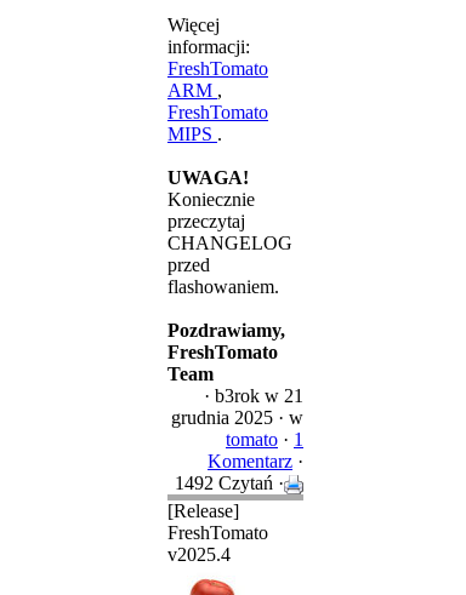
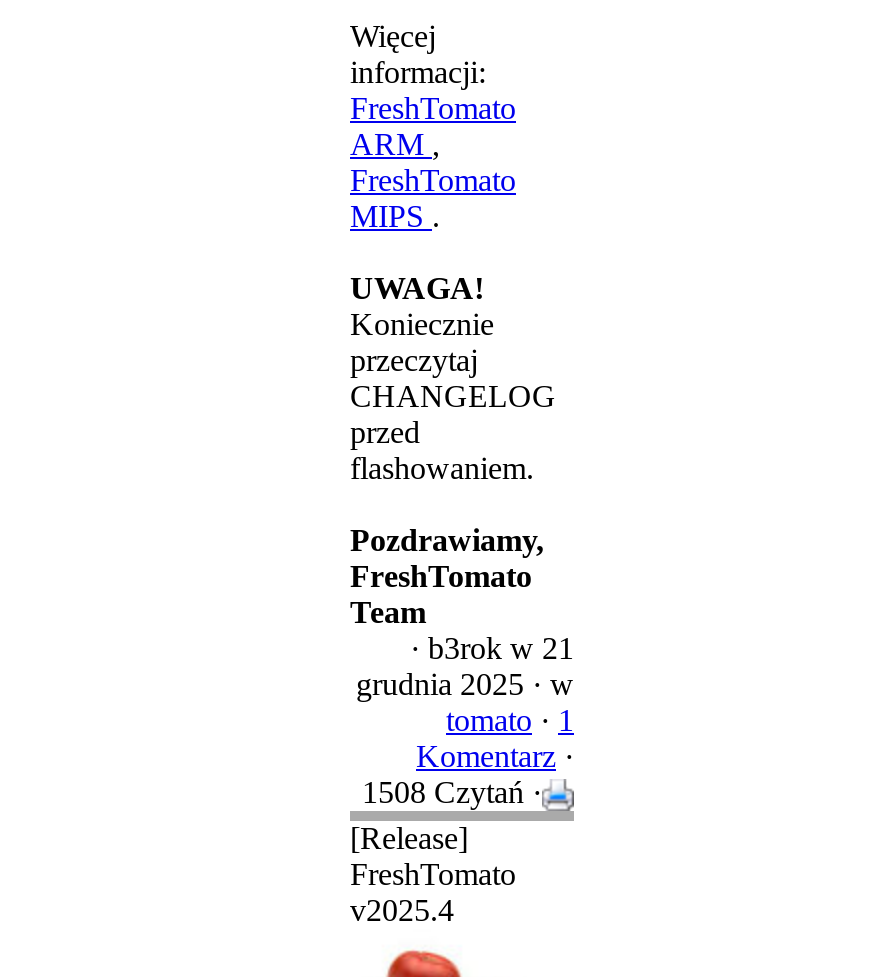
- 1492 Czytań ·
+ 1508 Czytań ·
